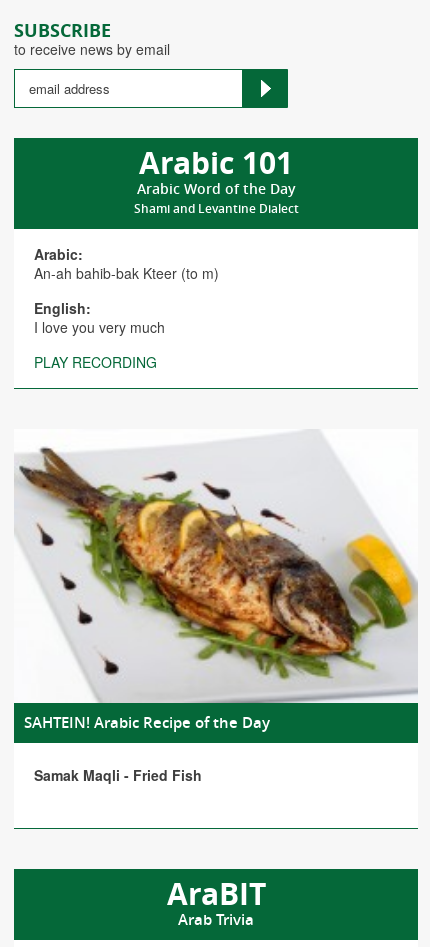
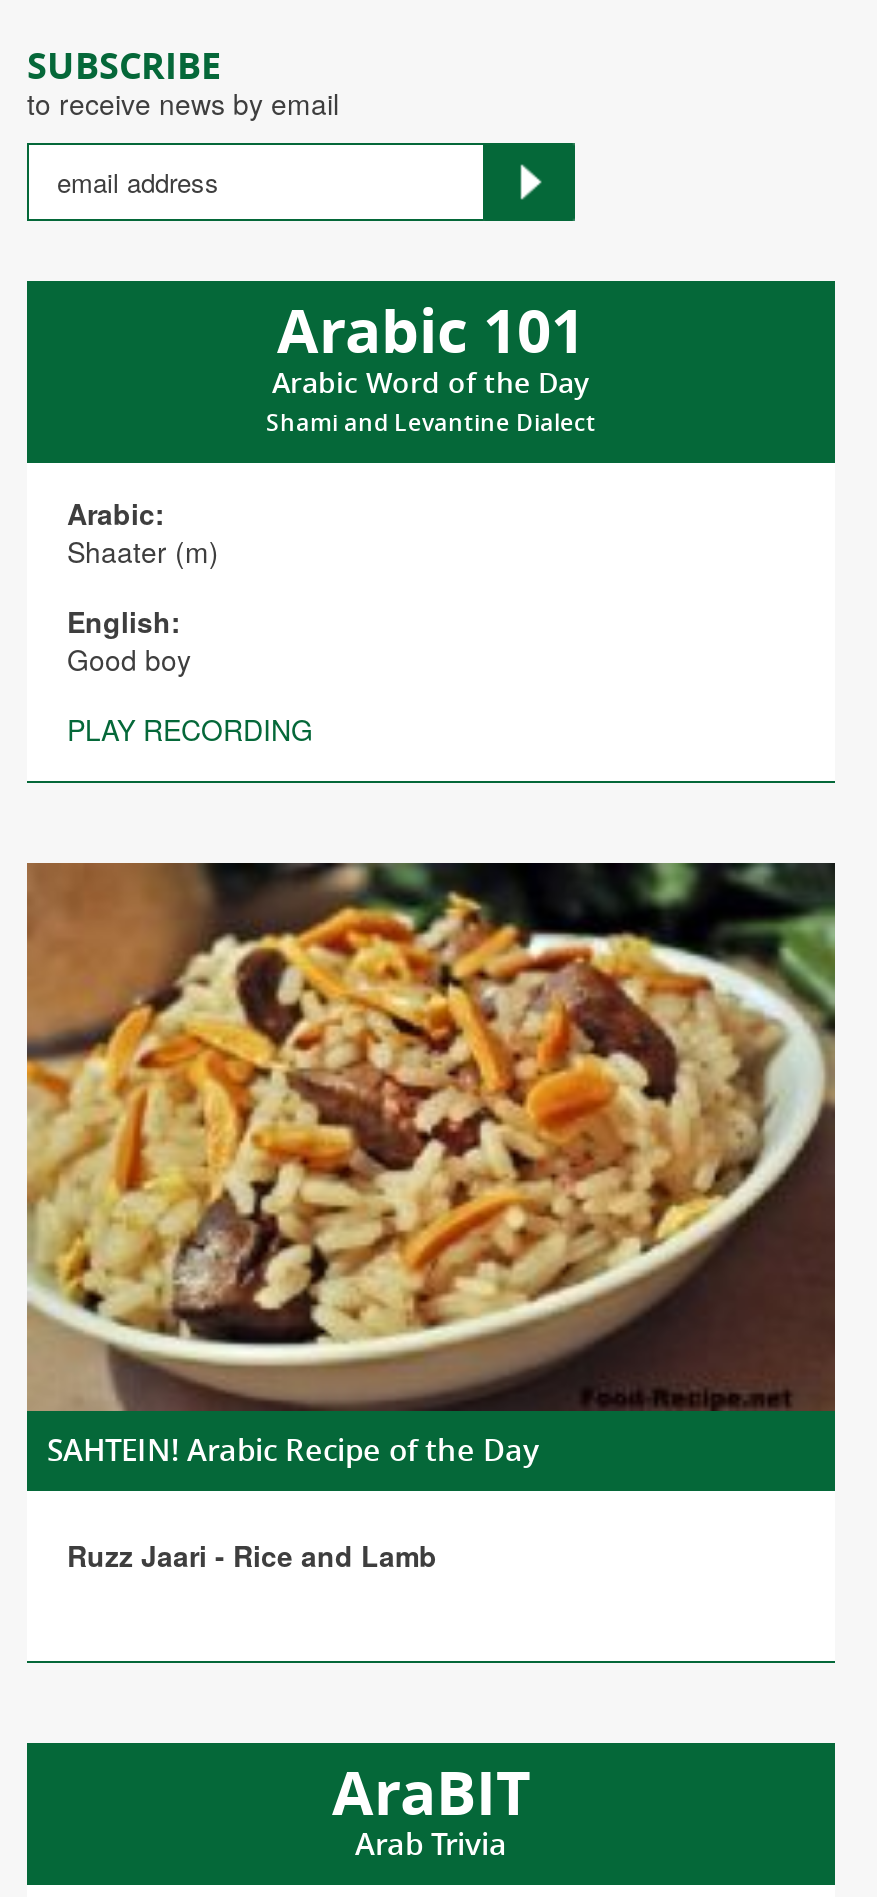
- An-ah bahib-bak Kteer (to m)
+ Shaater (m)

- I love you very much
+ Good boy

- [image]
+ [image]

- Samak Maqli - Fried Fish
+ Ruzz Jaari - Rice and Lamb
